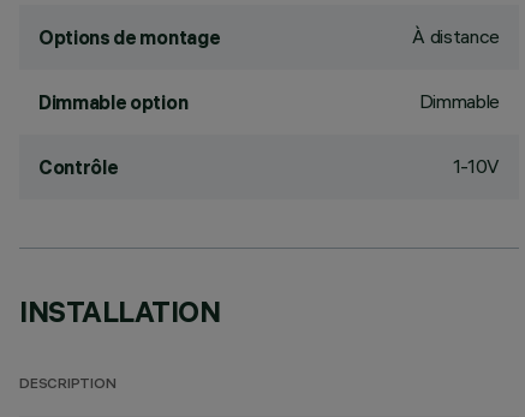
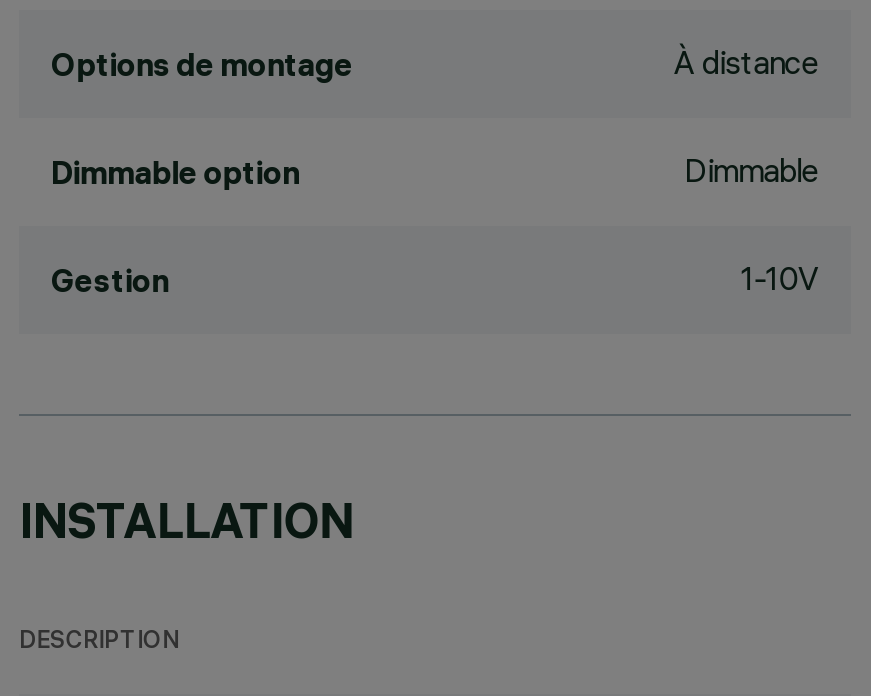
- Contrôle
+ Gestion
